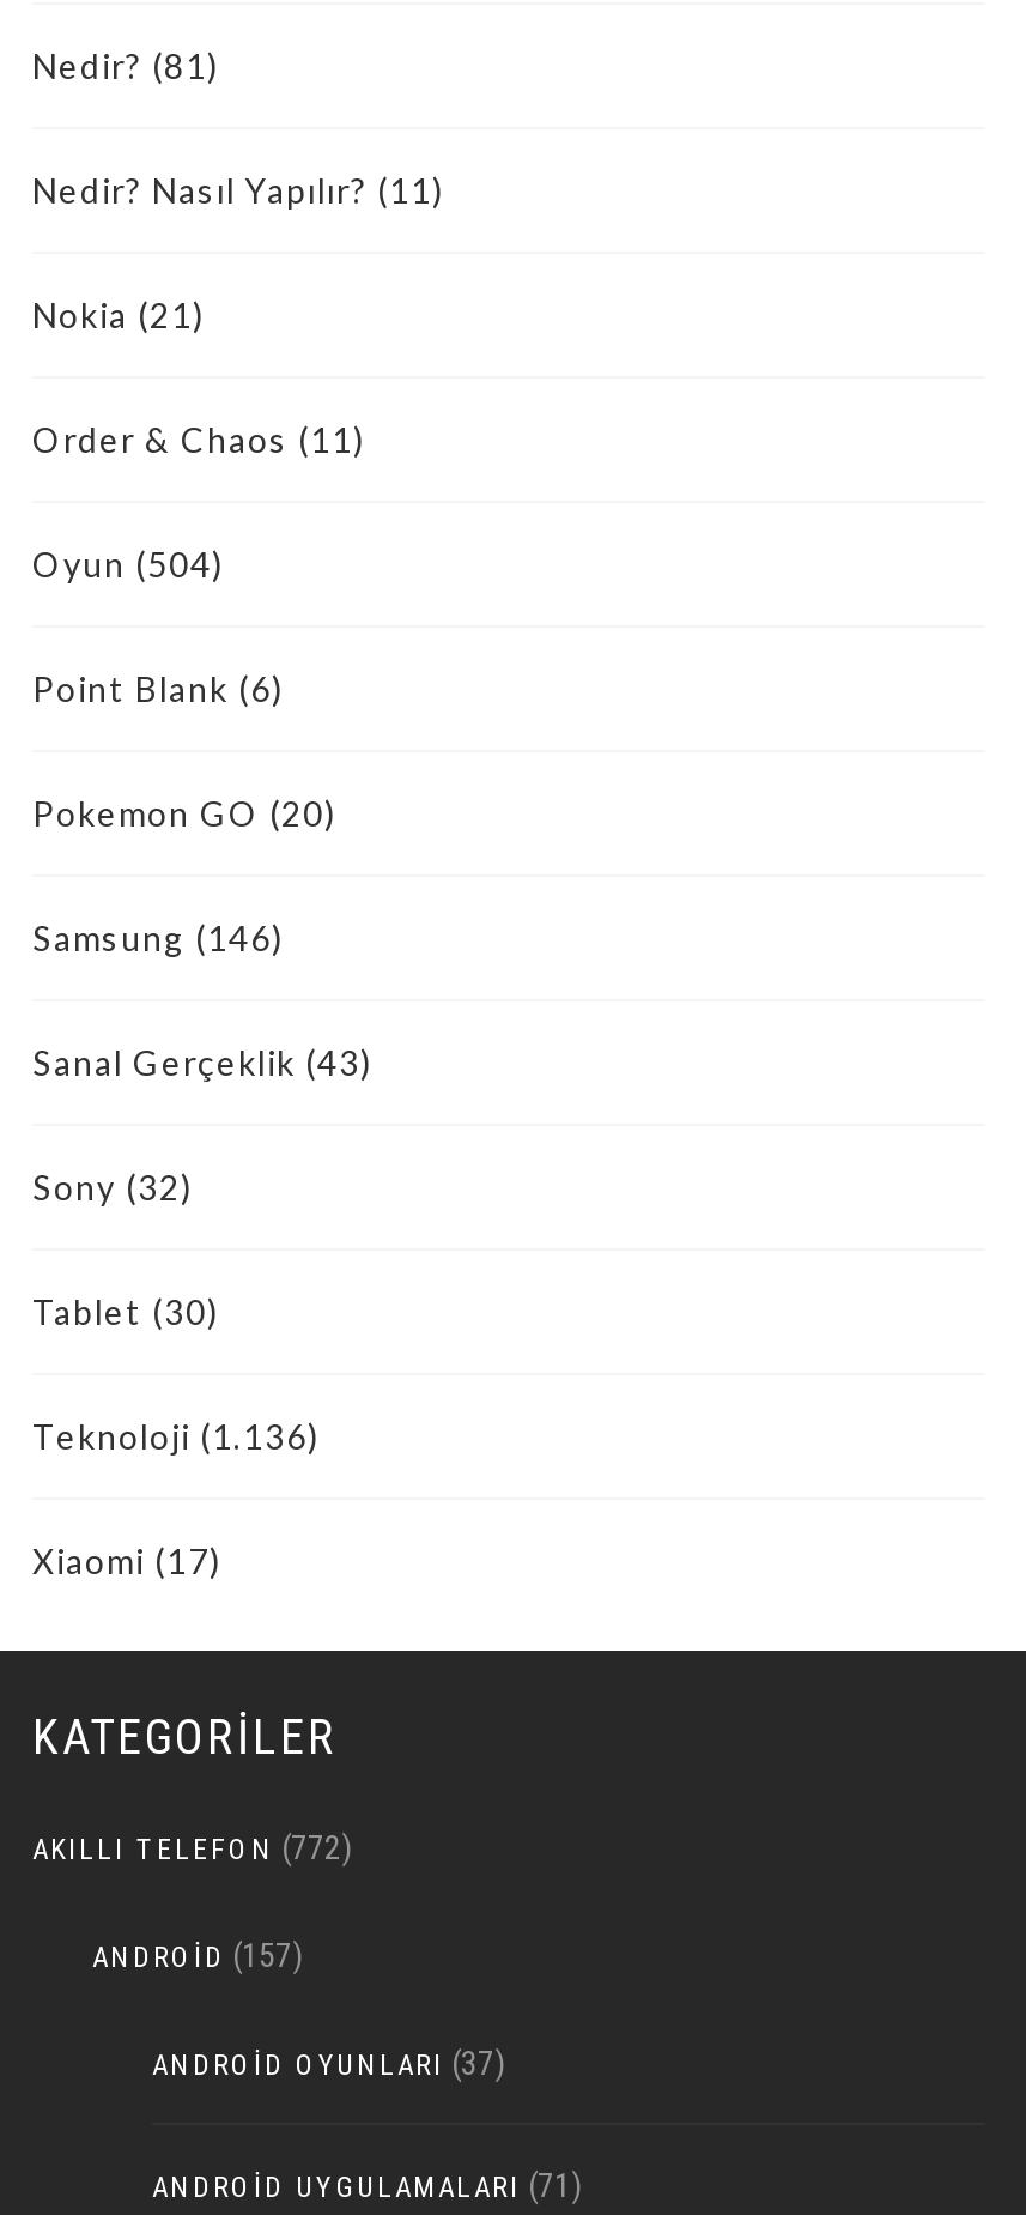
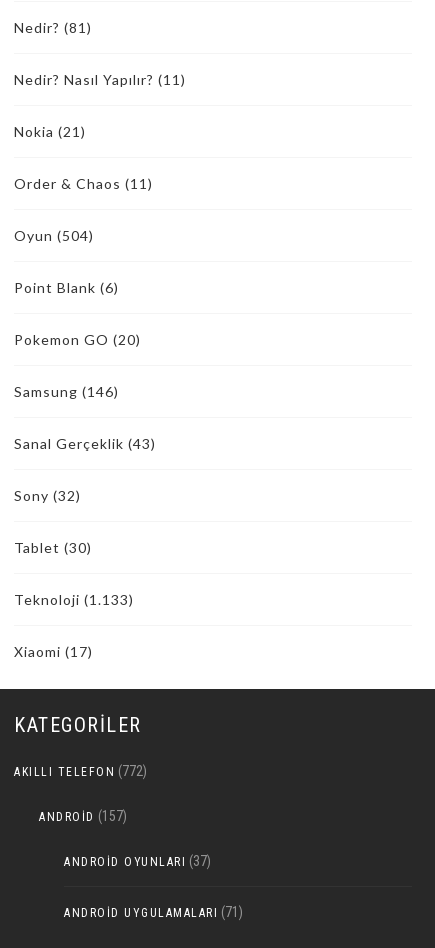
- Teknoloji (1.136)
+ Teknoloji (1.133)
